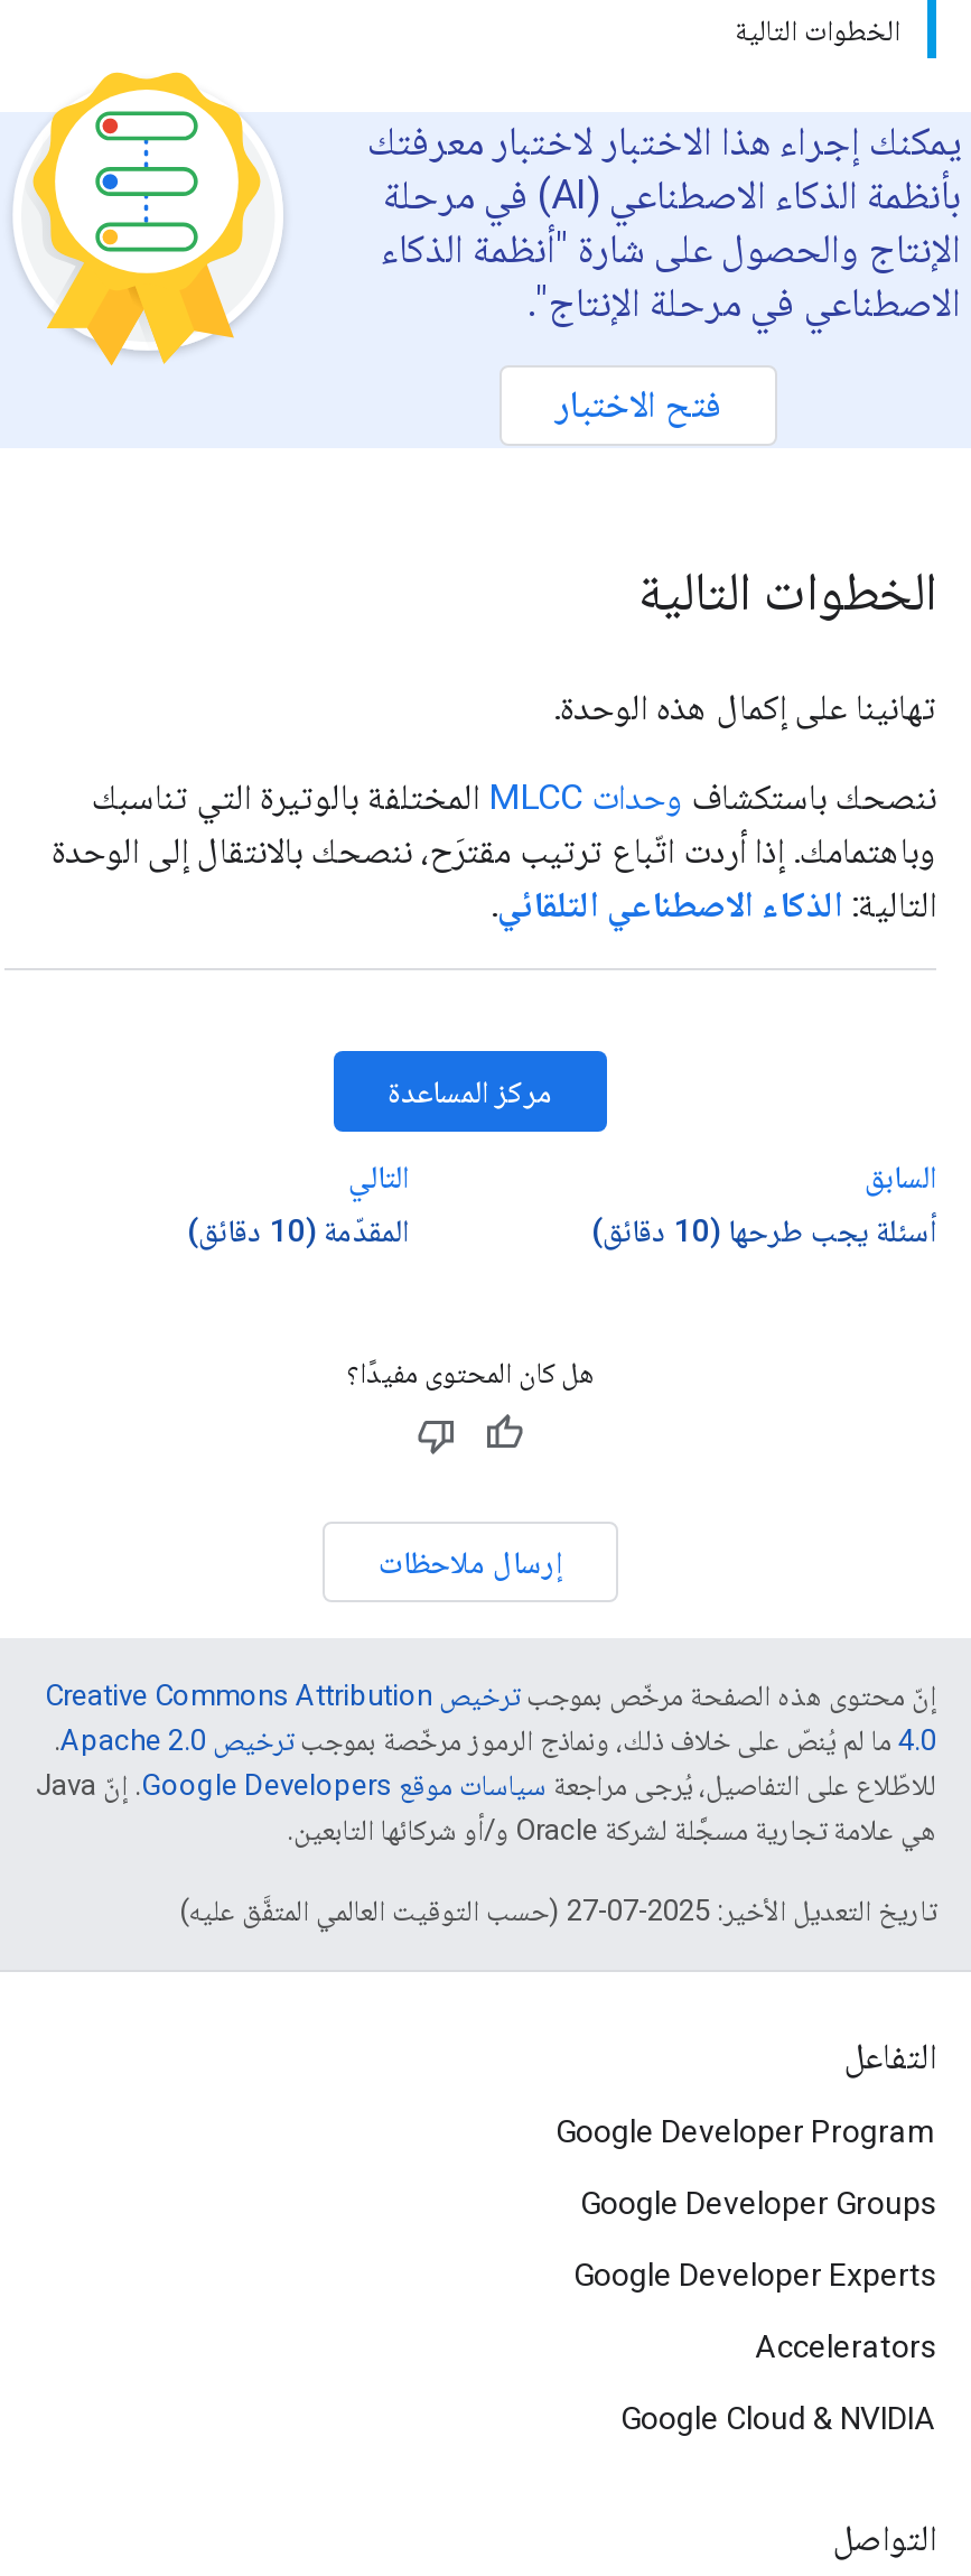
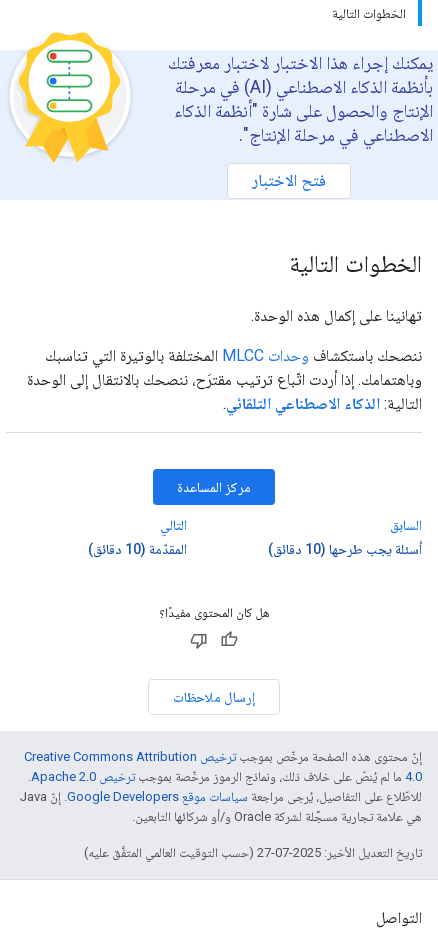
- التفاعل
- Google Developer Program
- Google Developer Groups
- Google Developer Experts
- Accelerators
- Google Cloud & NVIDIA
